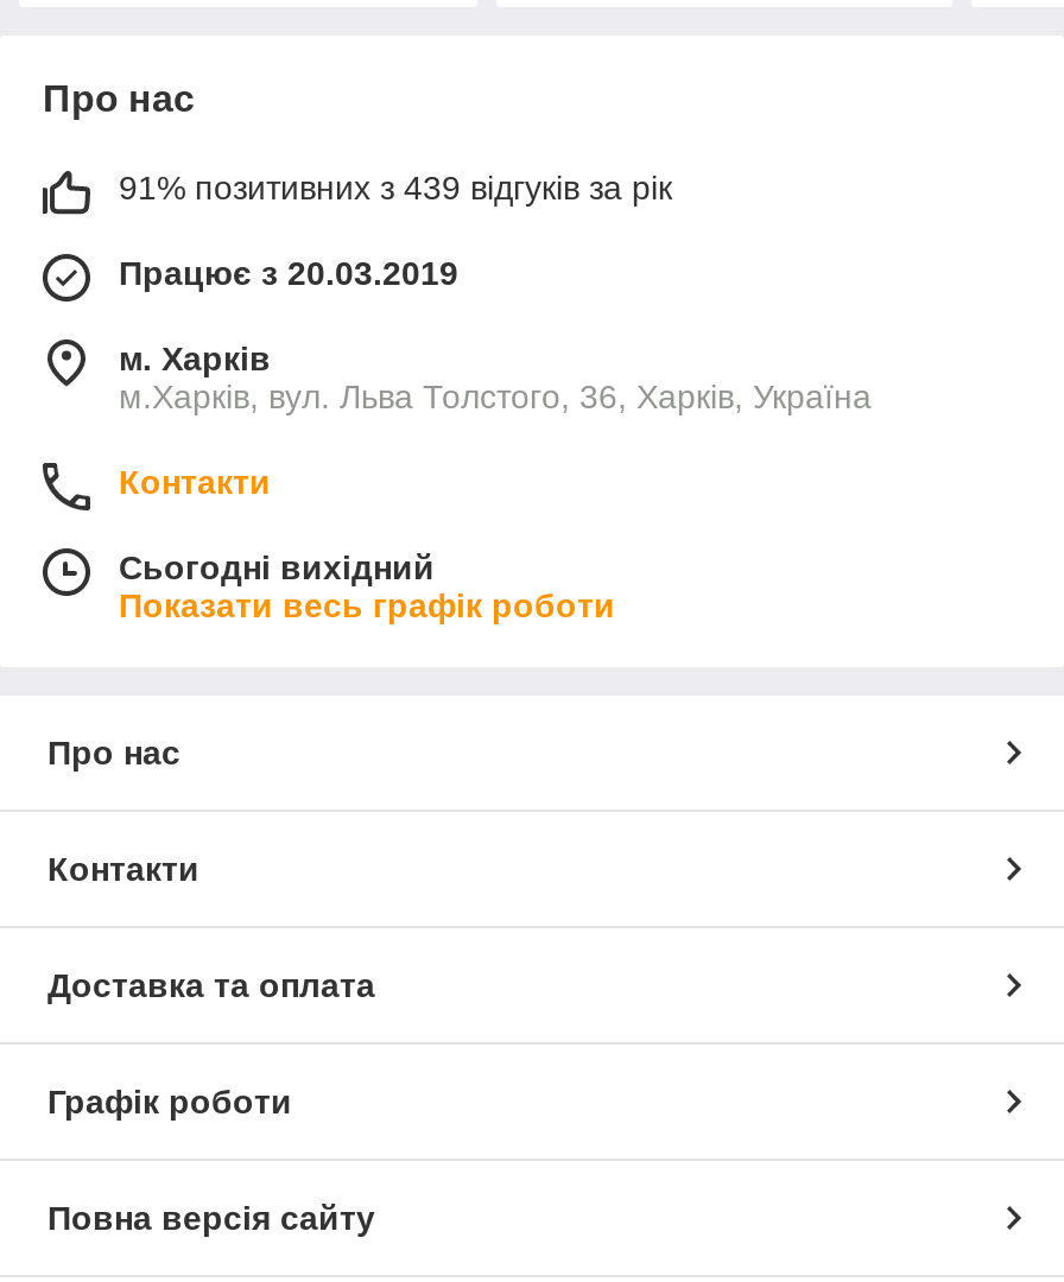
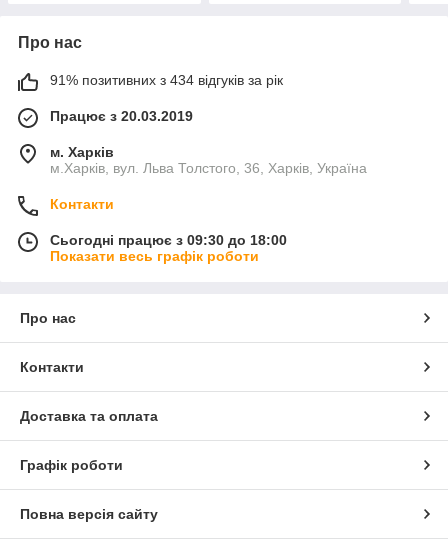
- 91% позитивних з 439 відгуків за рік
+ 91% позитивних з 434 відгуків за рік

- Сьогодні вихідний
+ Сьогодні працює з 09:30 до 18:00
